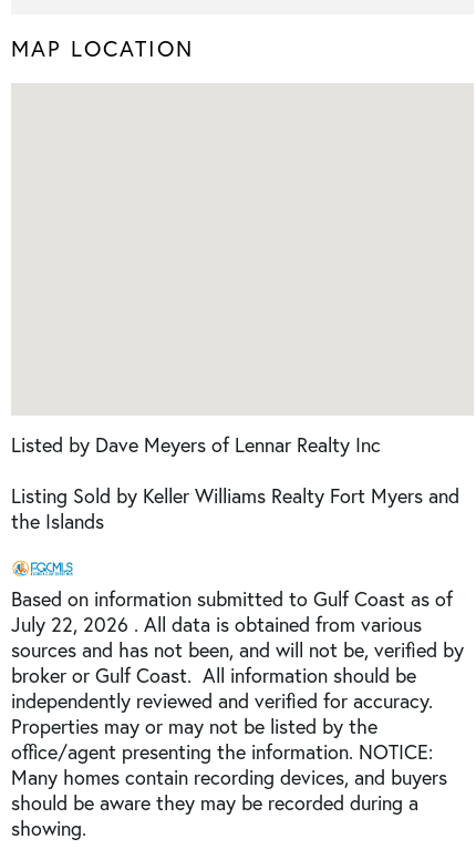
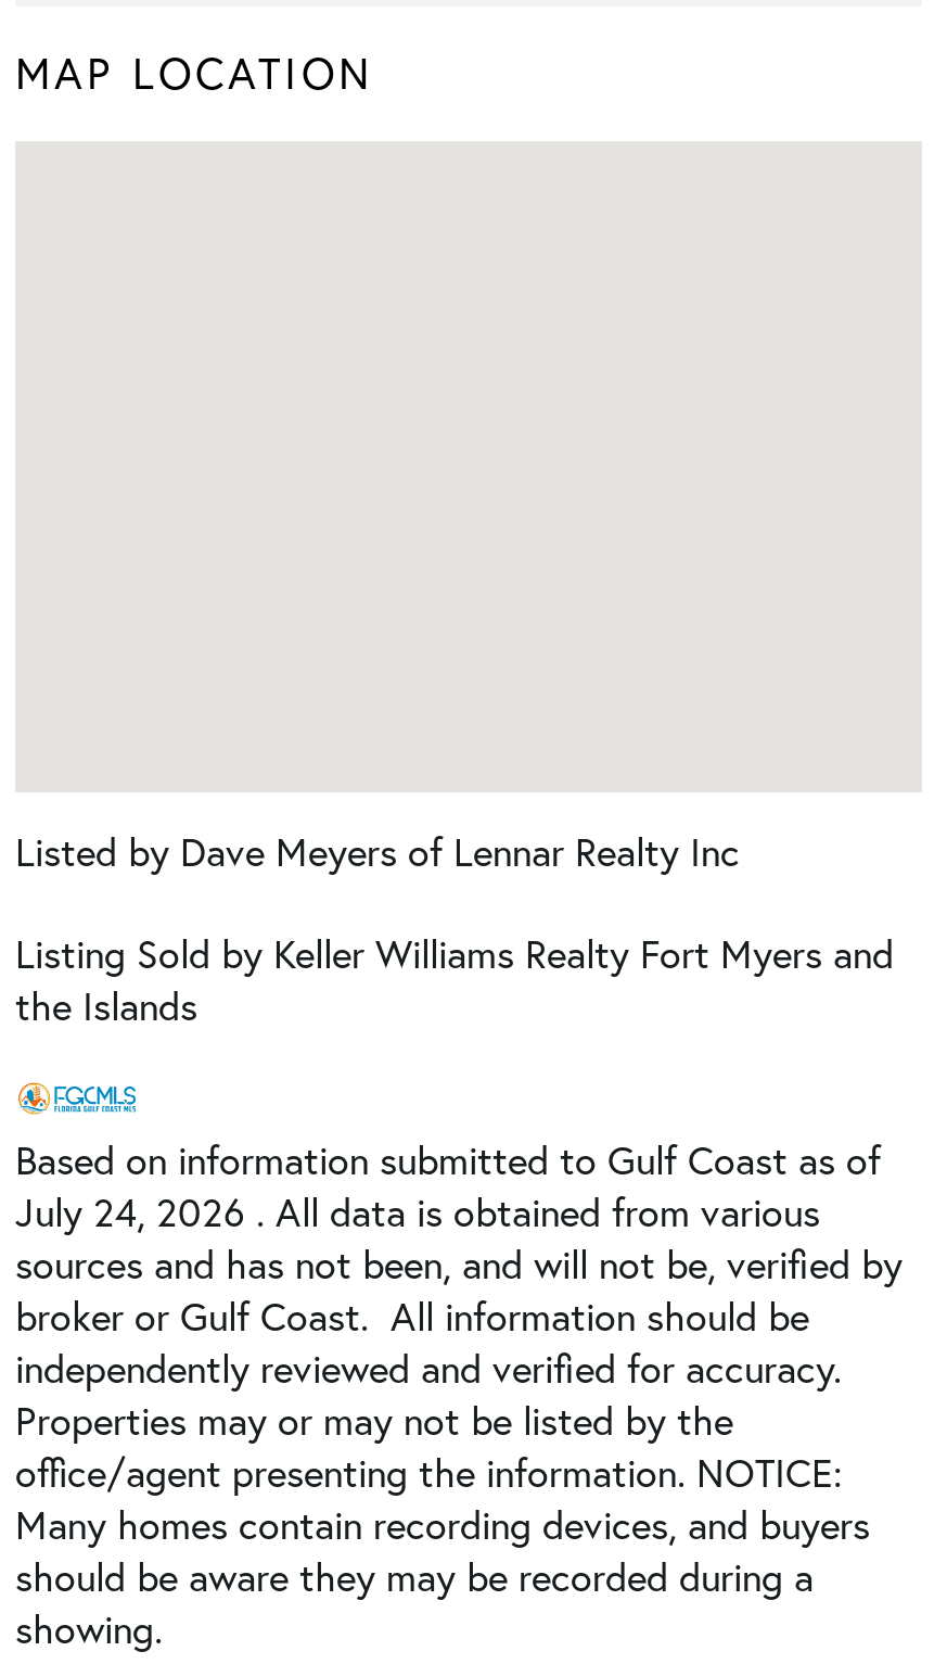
- July 22, 2026 . All data is obtained from various
+ July 24, 2026 . All data is obtained from various
